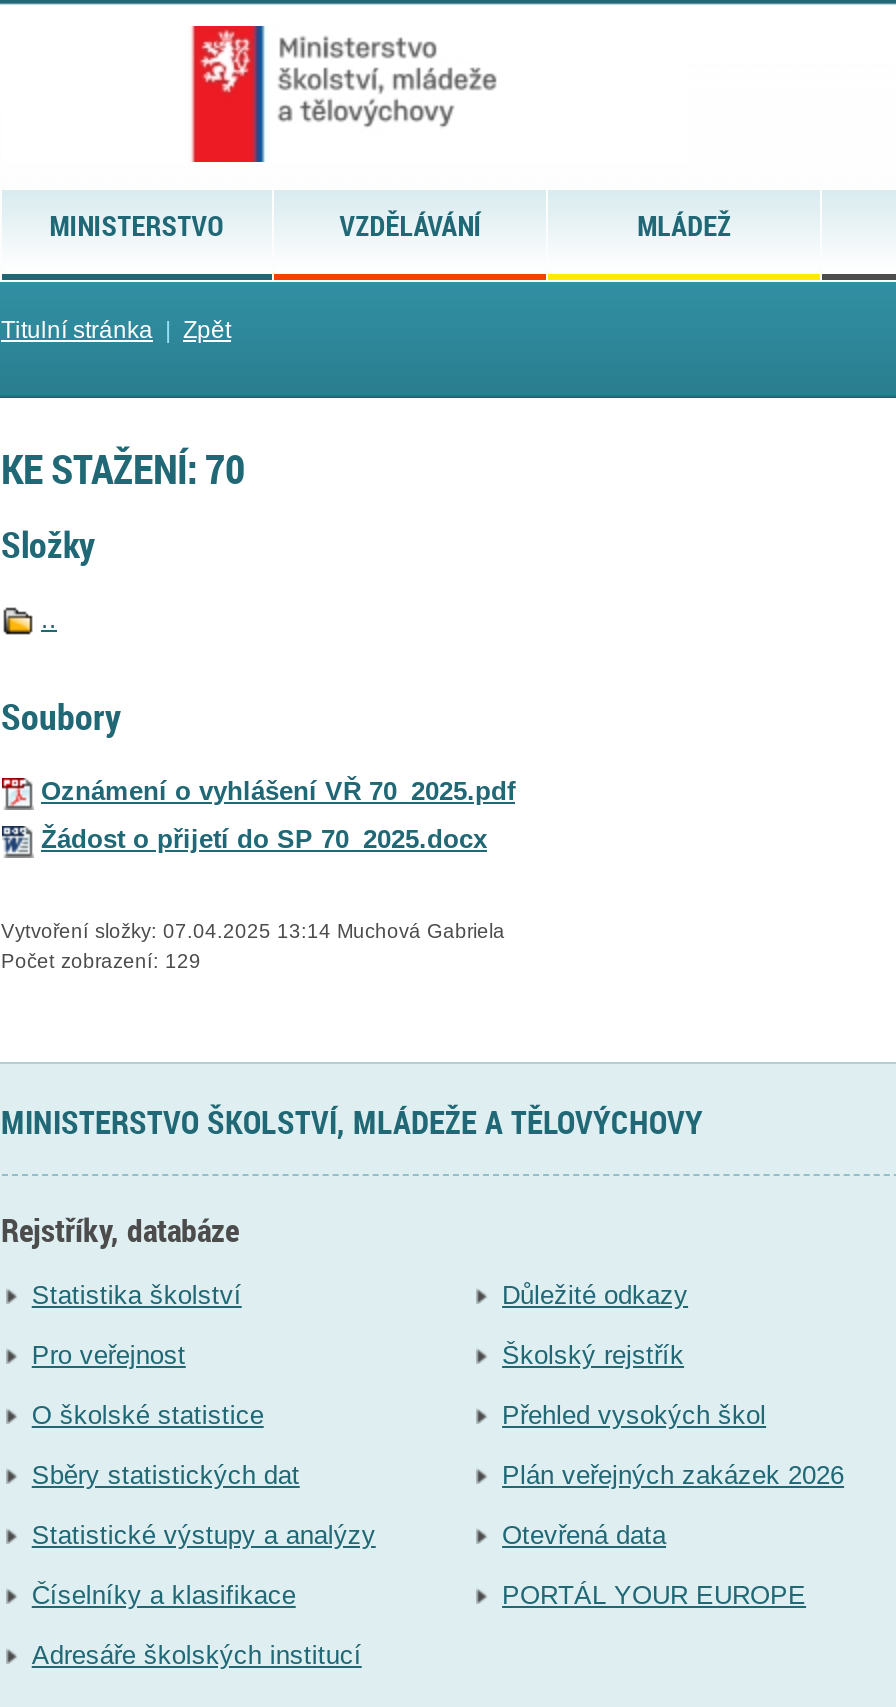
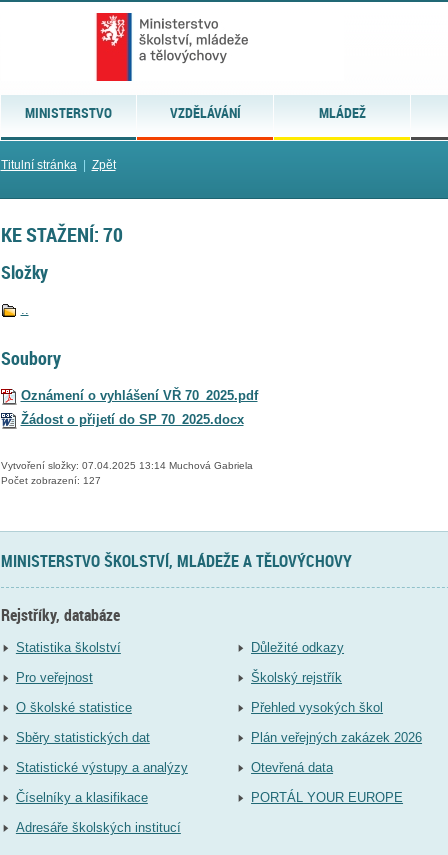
- Počet zobrazení: 129
+ Počet zobrazení: 127
